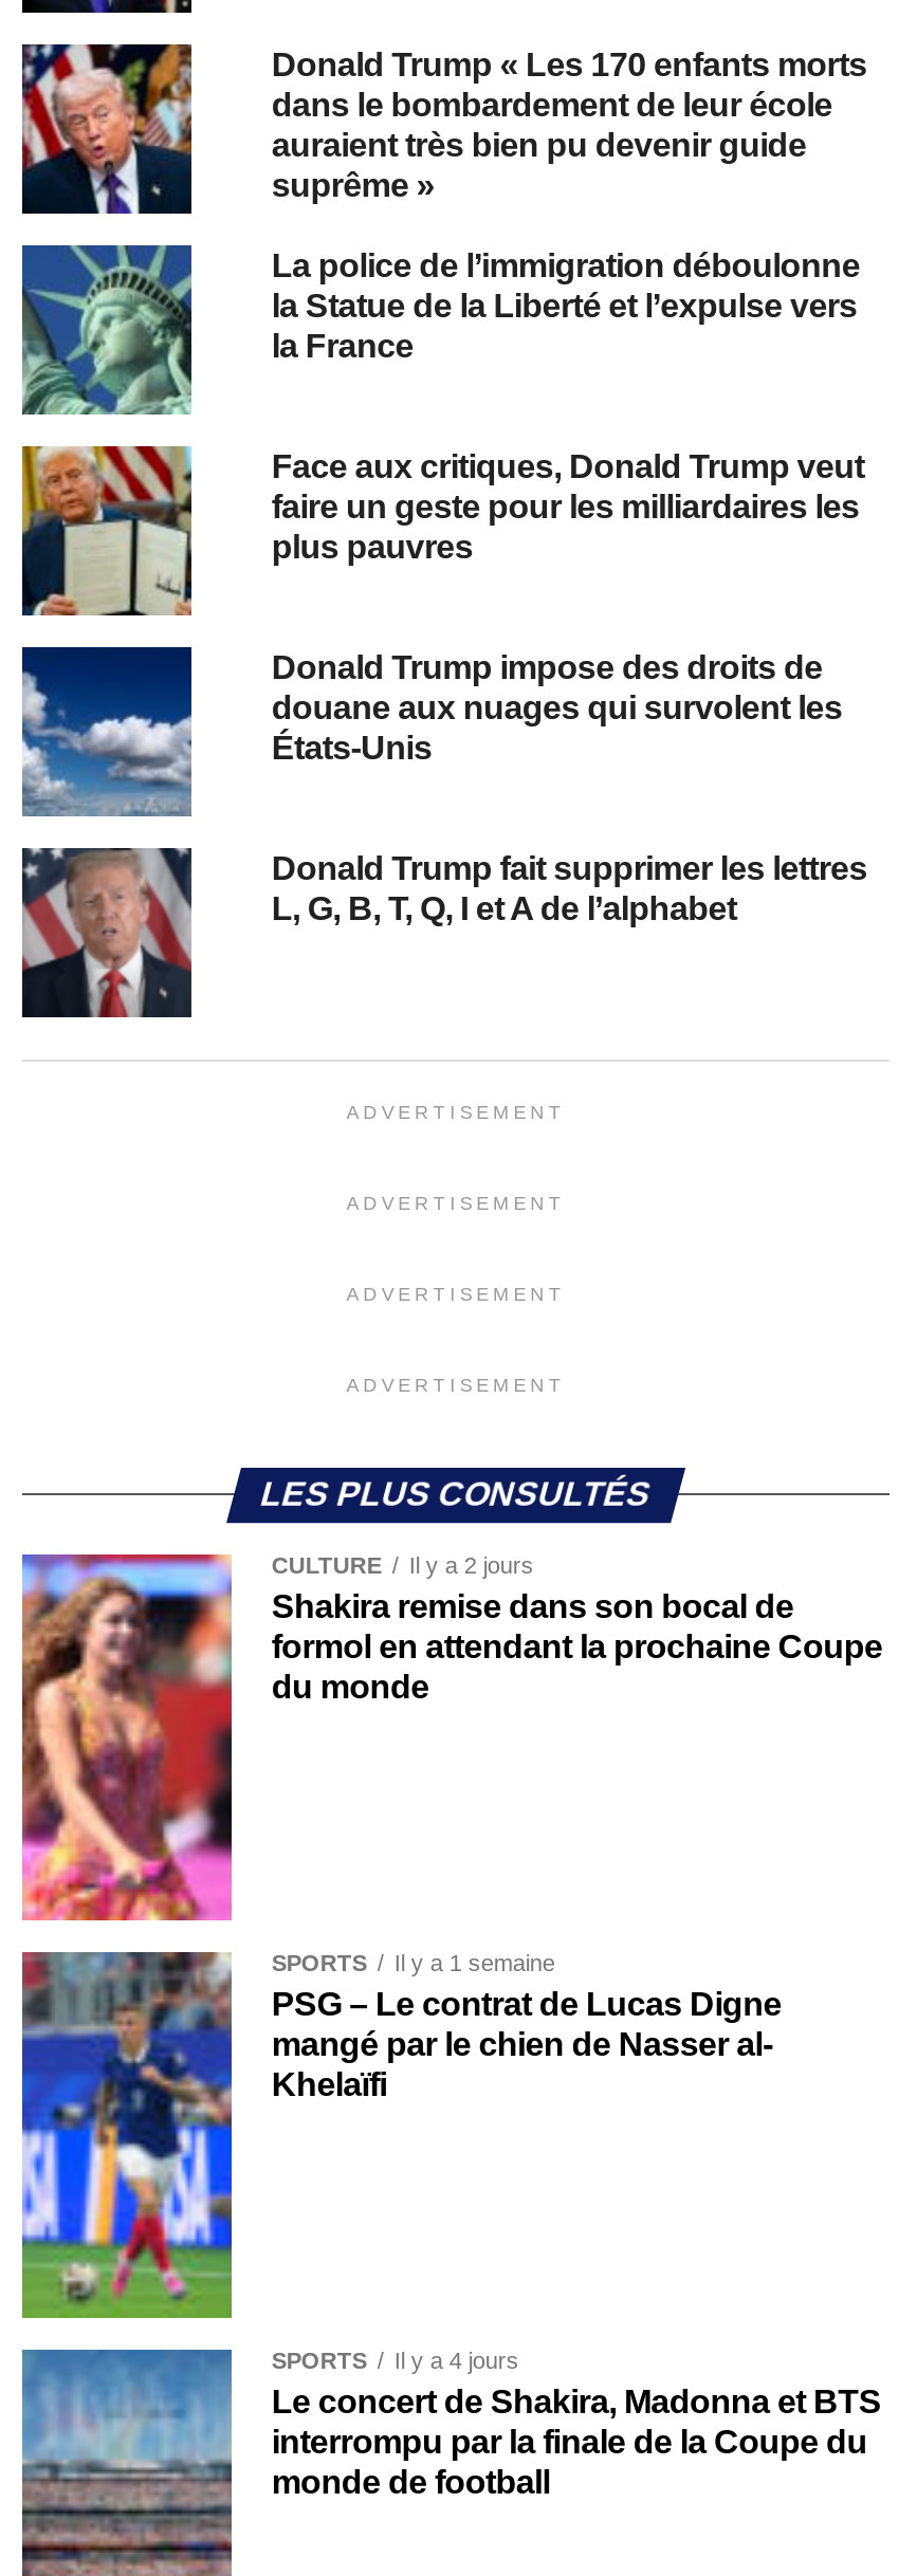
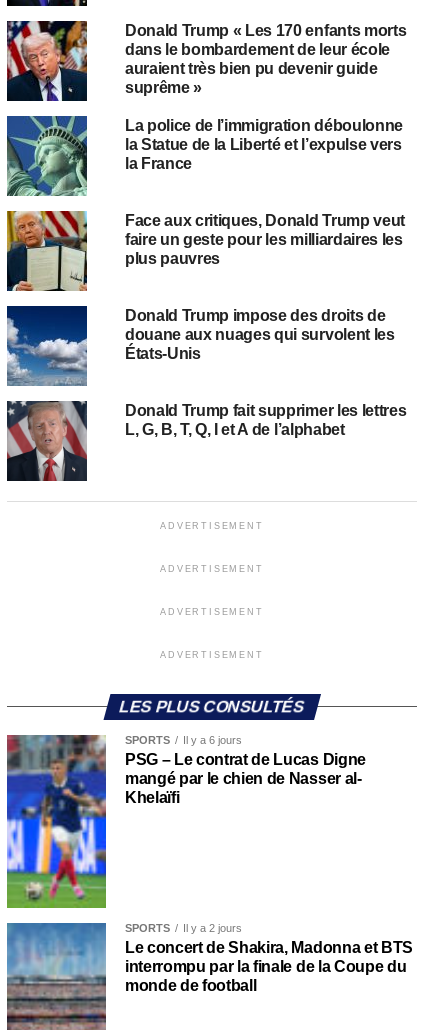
- [image]
- CULTURE
- Il y a 2 jours
- Shakira remise dans son bocal de
- formol en attendant la prochaine Coupe
- du monde

- SPORTS Il y a 1 semaine
+ SPORTS Il y a 6 jours

- SPORTS Il y a 4 jours
+ SPORTS Il y a 2 jours
